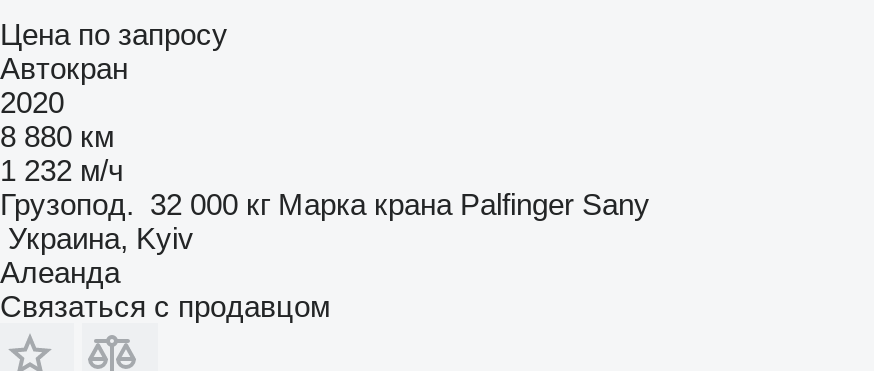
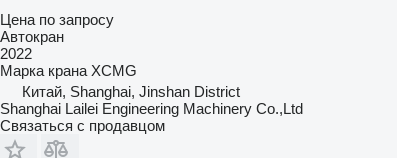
- 2020
- 8 880 км
- 1 232 м/ч
- Грузопод. 32 000 кг Марка крана Palfinger Sany
- Украина, Kyiv
- Алеанда
+ 2022
+ Марка крана XCMG
+ Китай, Shanghai, Jinshan District
+ Shanghai Lailei Engineering Machinery Co.,Ltd
